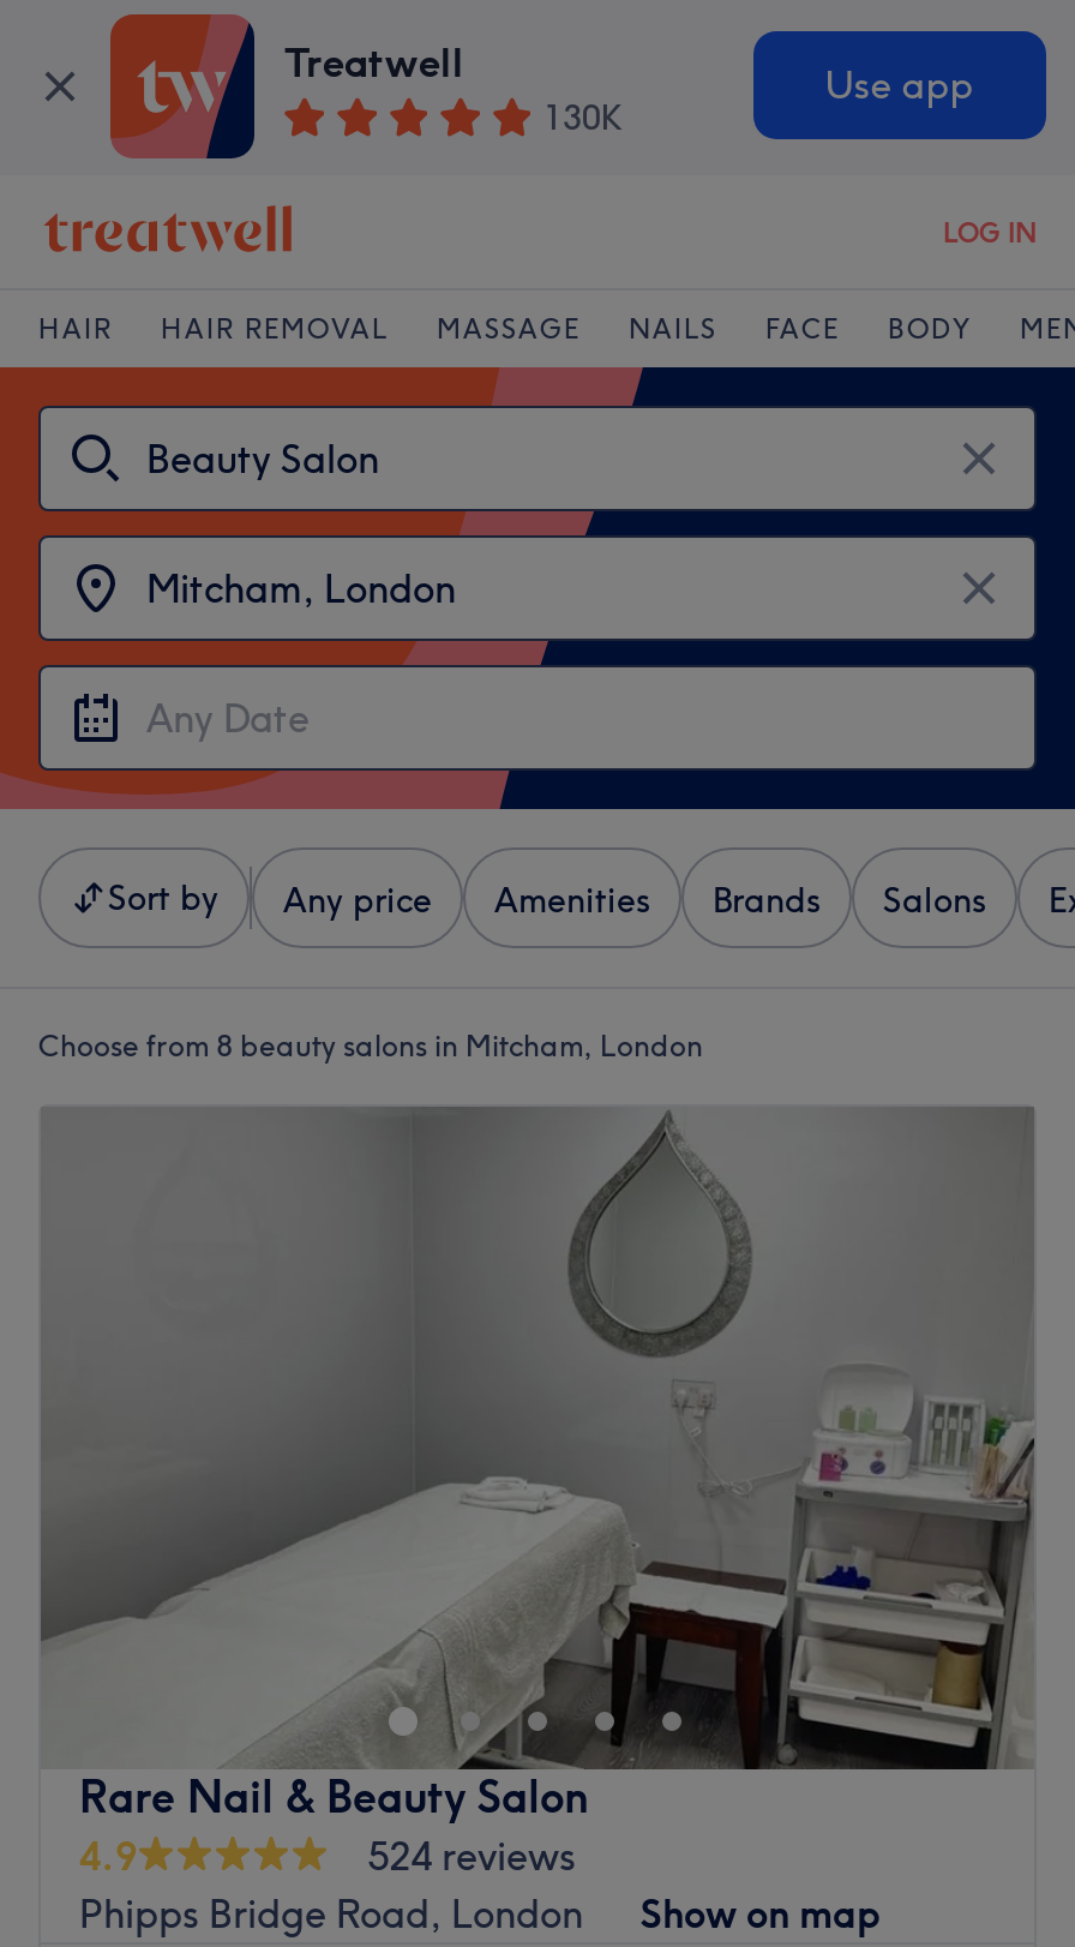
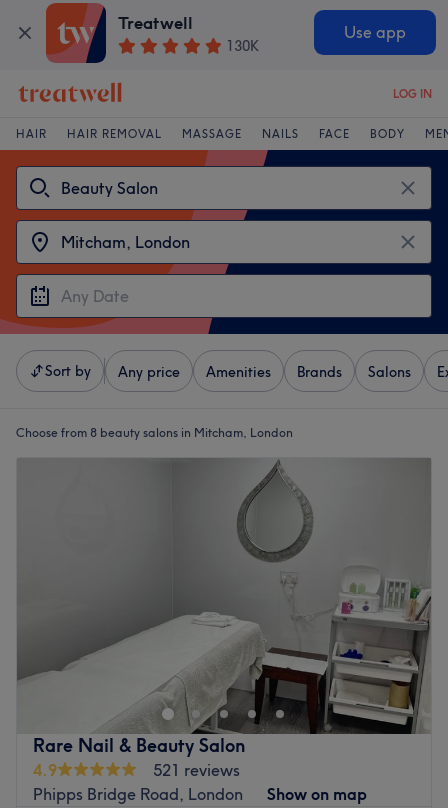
- 524 reviews
+ 521 reviews
